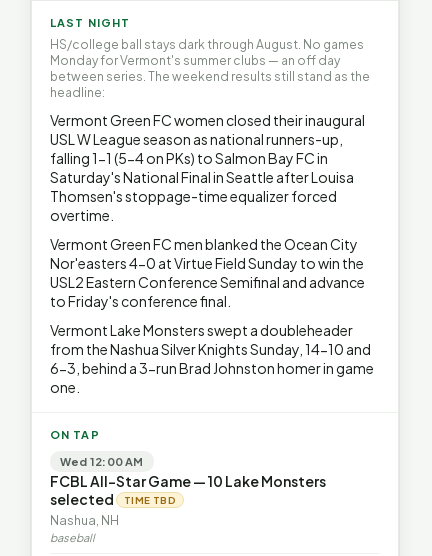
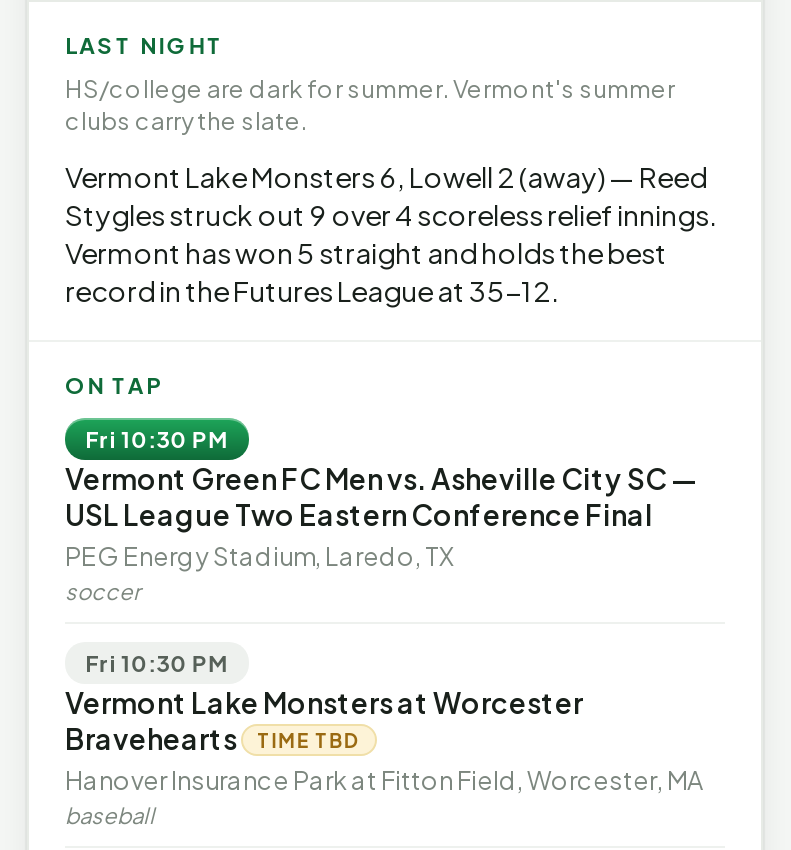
- HS/college ball stays dark through August. No games
- Monday for Vermont's summer clubs — an off day
- between series. The weekend results still stand as the
- headline:
- Vermont Green FC women closed their inaugural
- USL W League season as national runners-up,
- falling 1-1 (5-4 on PKs) to Salmon Bay FC in
- Saturday's National Final in Seattle after Louisa
- Thomsen's stoppage-time equalizer forced
- overtime.
- Vermont Green FC men blanked the Ocean City
- Nor'easters 4-0 at Virtue Field Sunday to win the
- USL2 Eastern Conference Semifinal and advance
- to Friday's conference final.
- Vermont Lake Monsters swept a doubleheader
- from the Nashua Silver Knights Sunday, 14-10 and
- 6-3, behind a 3-run Brad Johnston homer in game
- one.
+ HS/college are dark for summer. Vermont's summer
+ clubs carry the slate.
+ Vermont Lake Monsters 6, Lowell 2 (away) — Reed
+ Stygles struck out 9 over 4 scoreless relief innings.
+ Vermont has won 5 straight and holds the best
+ record in the Futures League at 35-12.

moved up: ON TAP

- Wed 12:00 AM
- FCBL All-Star Game — 10 Lake Monsters
- selected
+ Fri 10:30 PM
+ Vermont Green FC Men vs. Asheville City SC —
+ USL League Two Eastern Conference Final
+ PEG Energy Stadium, Laredo, TX
+ soccer
+ Fri 10:30 PM
+ Vermont Lake Monsters at Worcester
+ Bravehearts

- Nashua, NH
+ Hanover Insurance Park at Fitton Field, Worcester, MA
